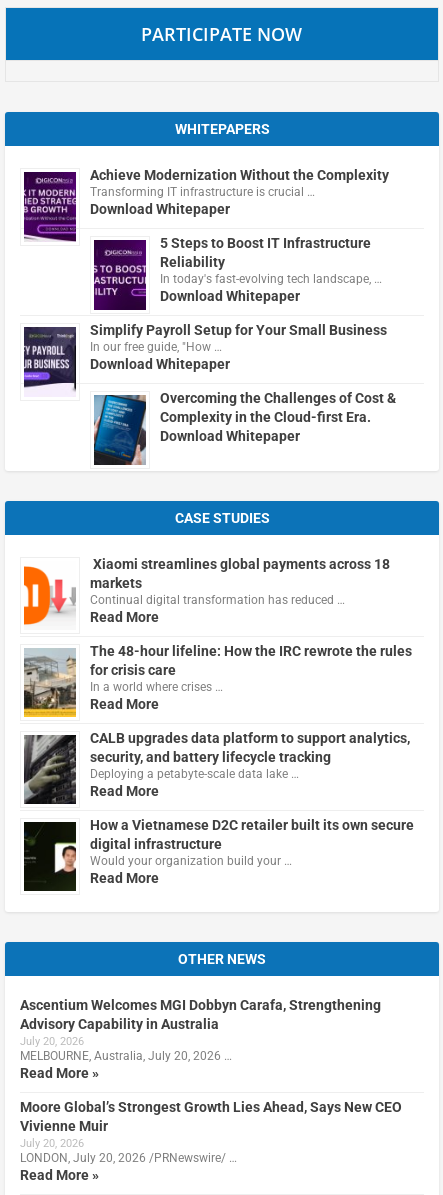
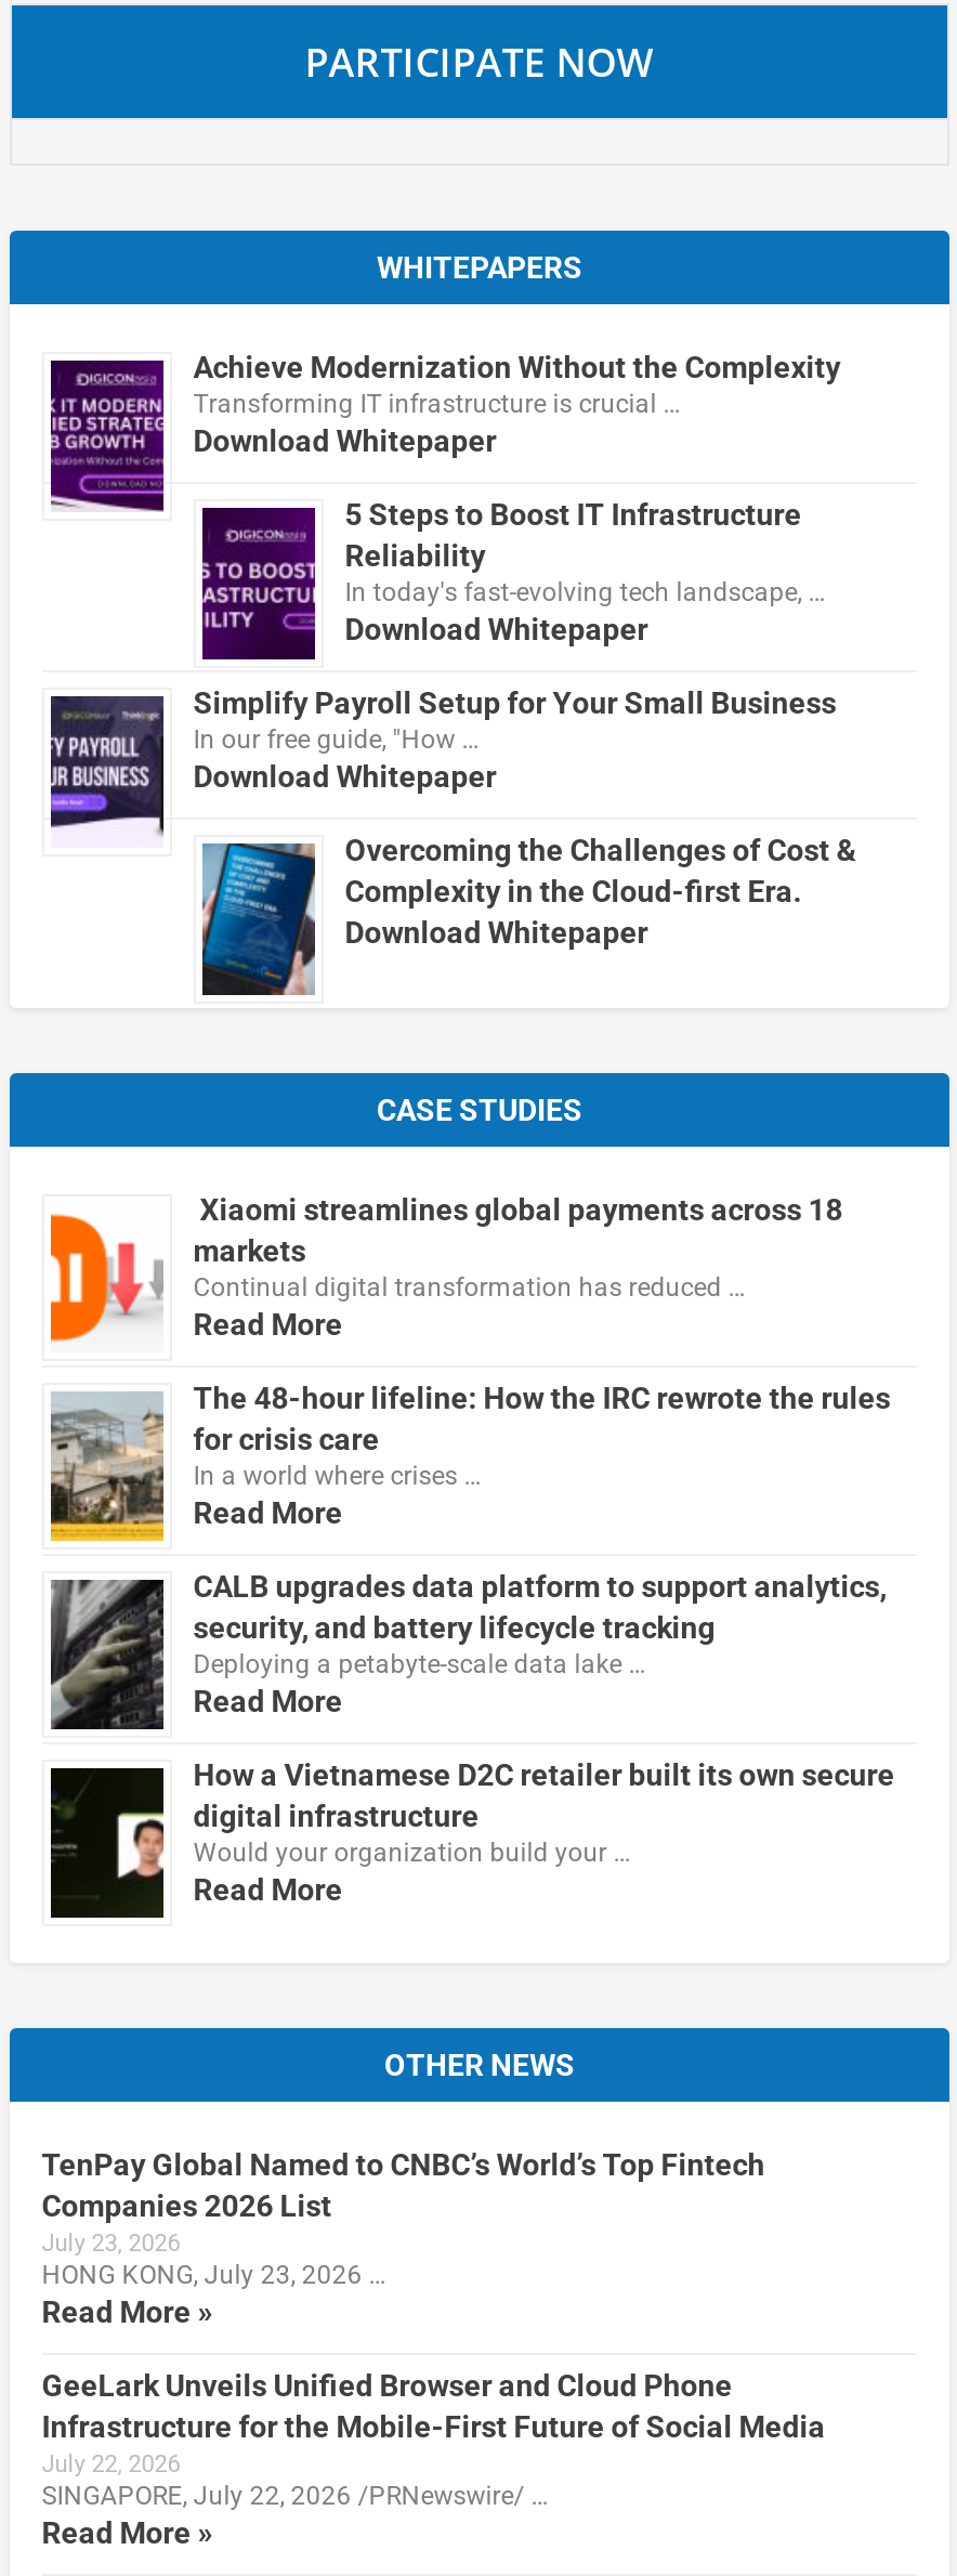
- Ascentium Welcomes MGI Dobbyn Carafa, Strengthening
- Advisory Capability in Australia
- July 20, 2026
- MELBOURNE, Australia, July 20, 2026 …
+ TenPay Global Named to CNBC’s World’s Top Fintech
+ Companies 2026 List
+ July 23, 2026
+ HONG KONG, July 23, 2026 …

- Moore Global’s Strongest Growth Lies Ahead, Says New CEO
- Vivienne Muir
- July 20, 2026
- LONDON, July 20, 2026 /PRNewswire/ …
+ GeeLark Unveils Unified Browser and Cloud Phone
+ Infrastructure for the Mobile-First Future of Social Media
+ July 22, 2026
+ SINGAPORE, July 22, 2026 /PRNewswire/ …
